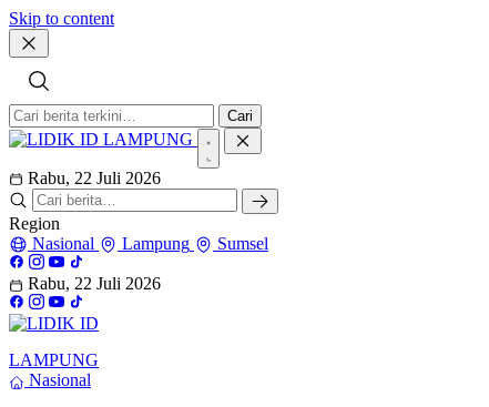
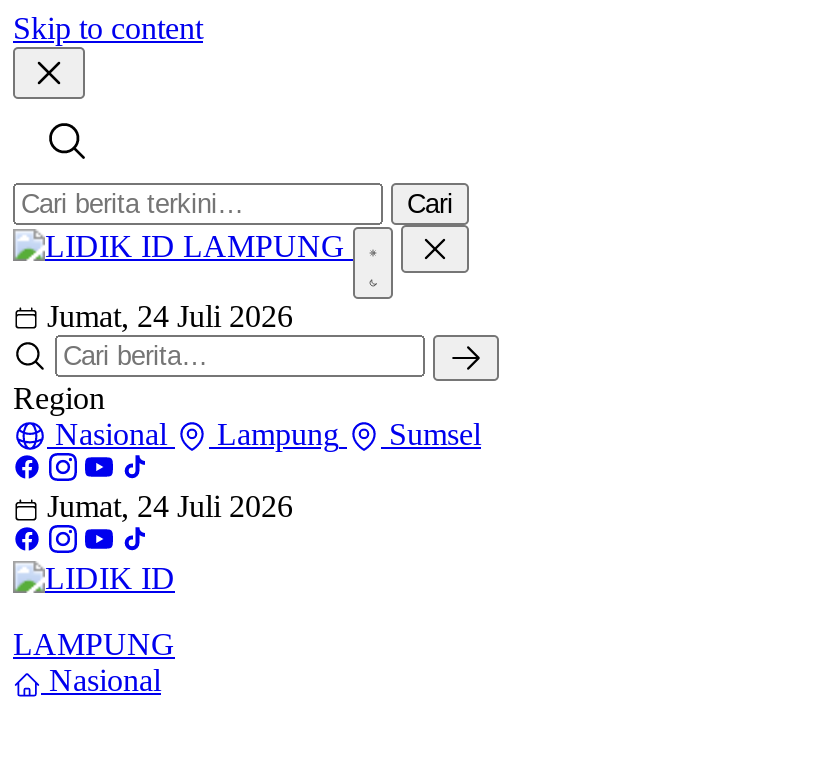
- Rabu, 22 Juli 2026
+ Jumat, 24 Juli 2026

- Rabu, 22 Juli 2026
+ Jumat, 24 Juli 2026
